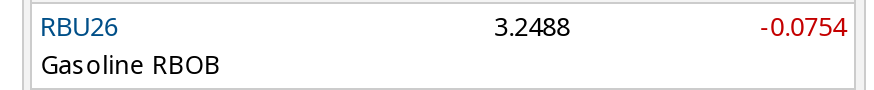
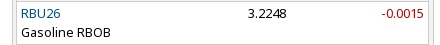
- 3.2488
+ 3.2248

- -0.0754
+ -0.0015
